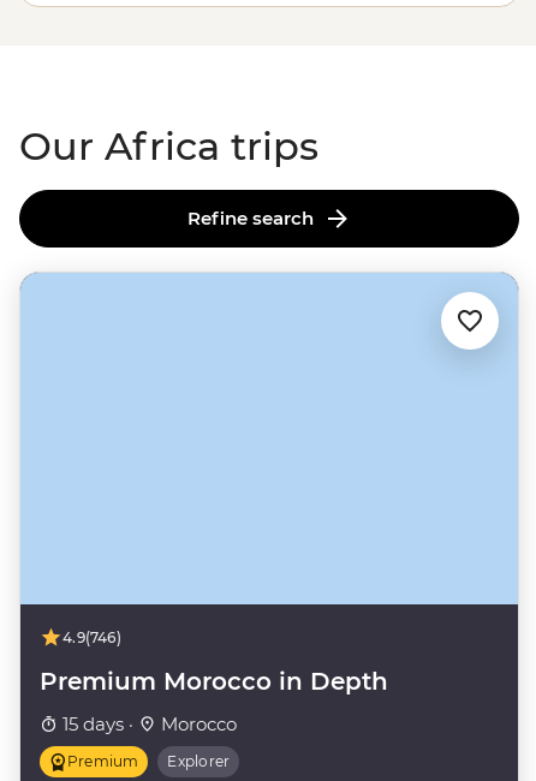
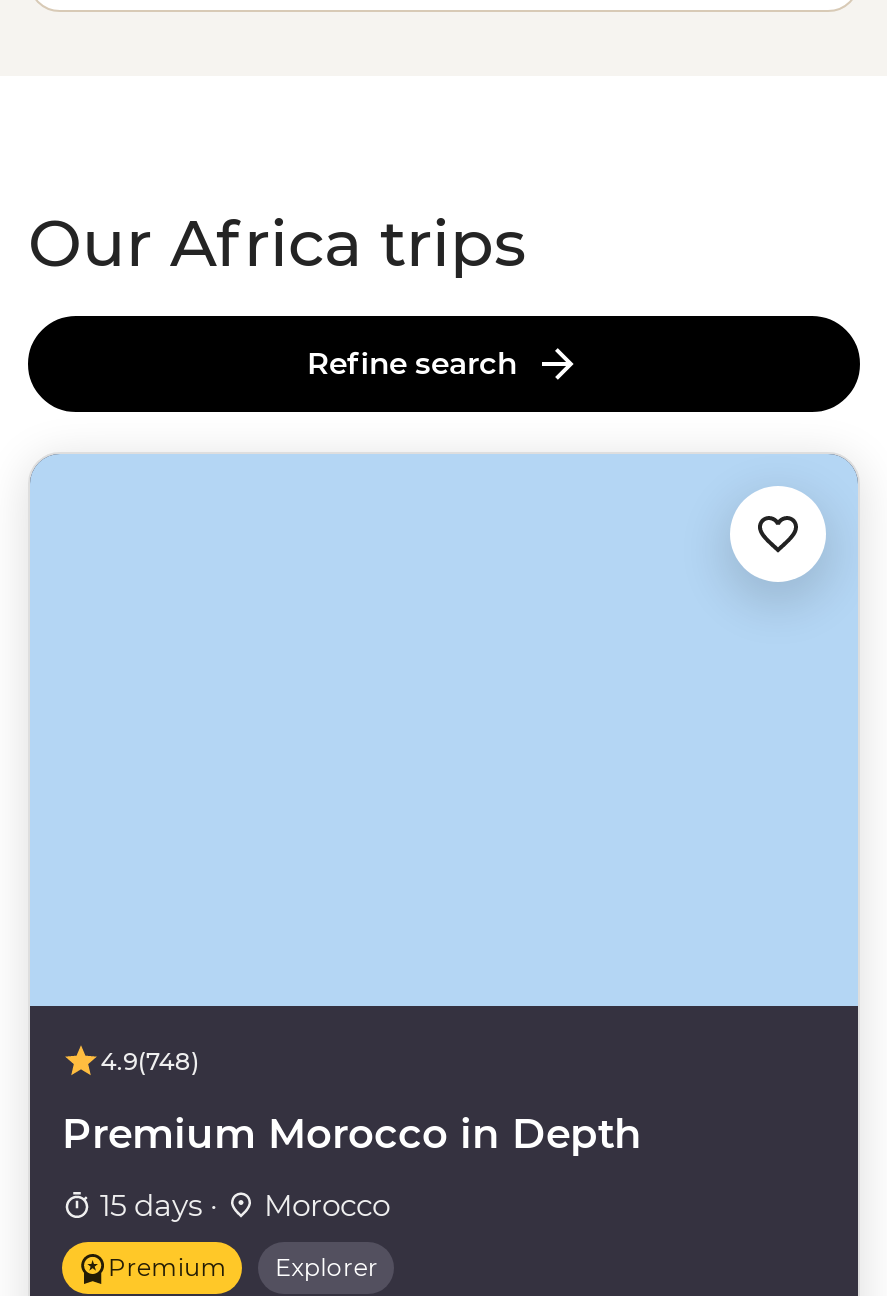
- 4.9(746)
+ 4.9(748)
